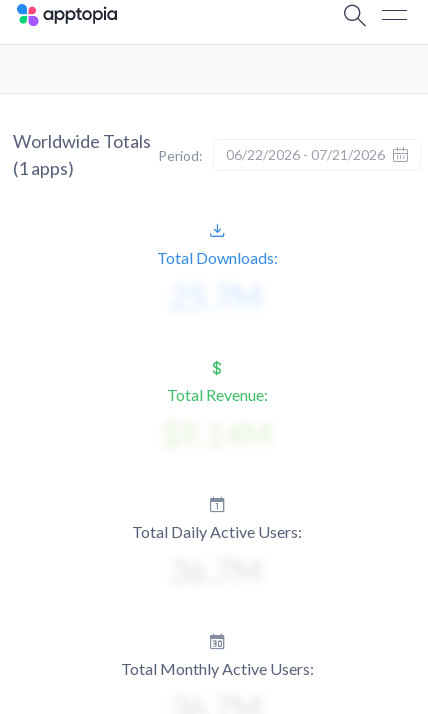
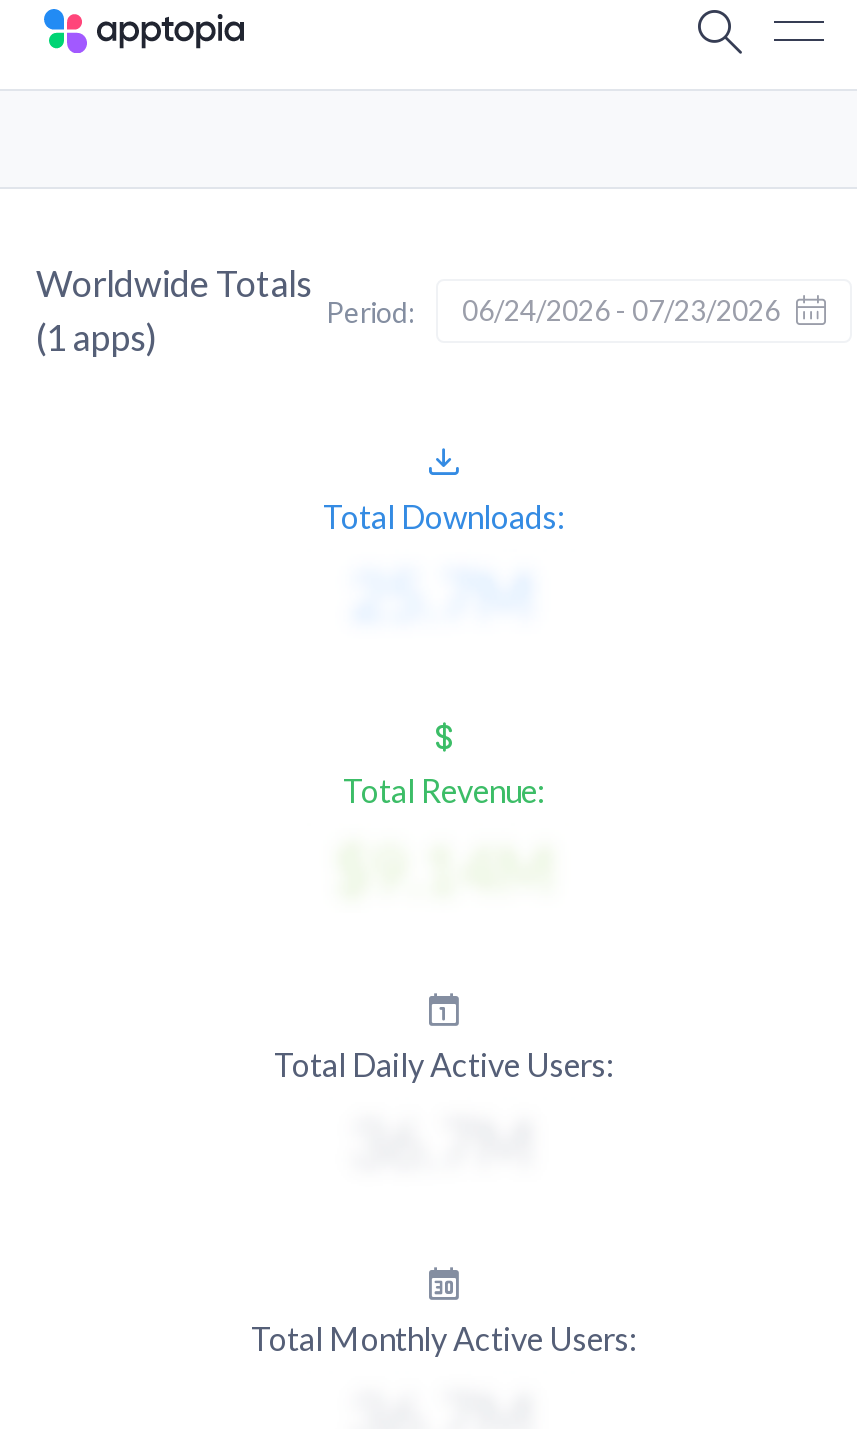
- Period: 06/22/2026 - 07/21/2026
+ Period: 06/24/2026 - 07/23/2026
